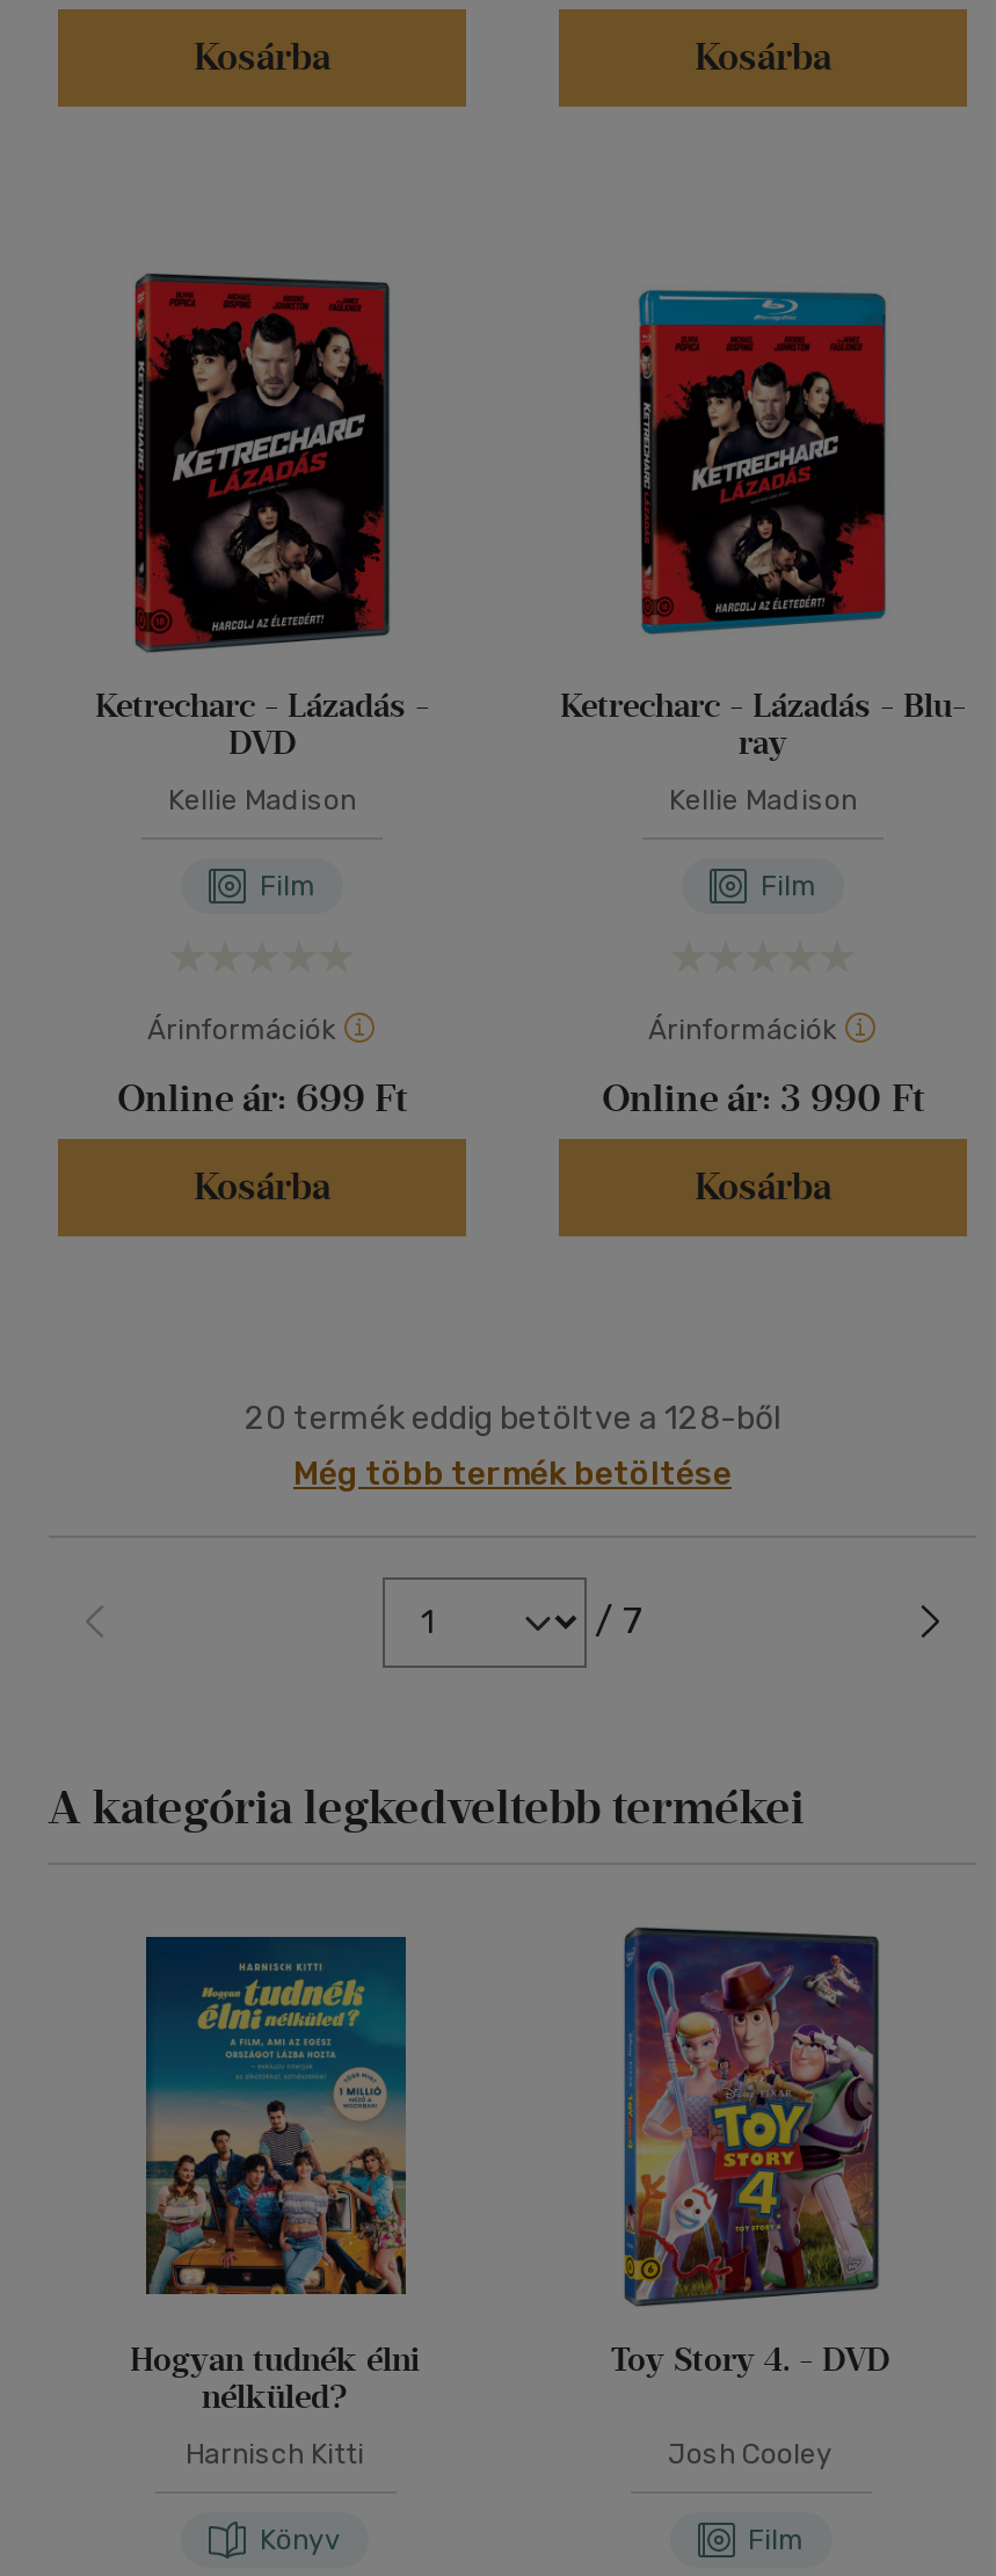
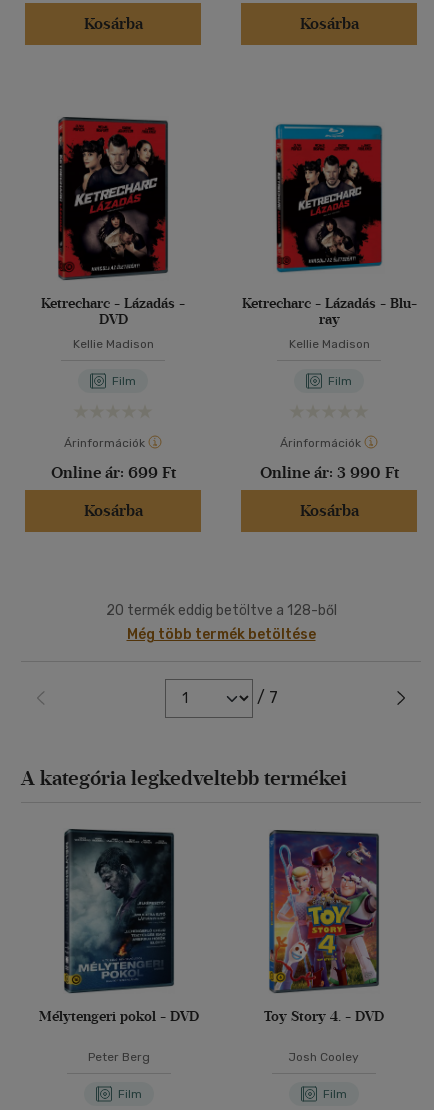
- [image]
- Hogyan tudnék élni
- nélküled?
+ [image]
+ Mélytengeri pokol - DVD

- Harnisch Kitti
+ Peter Berg

- Könyv
+ Film
